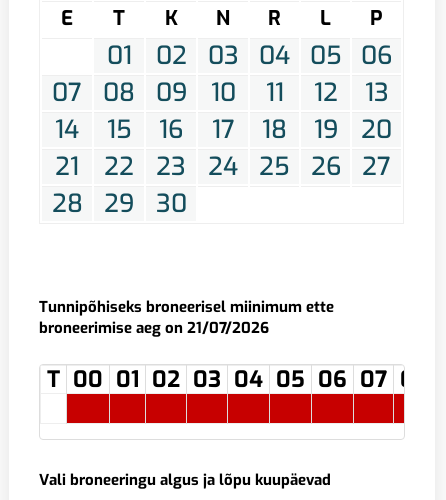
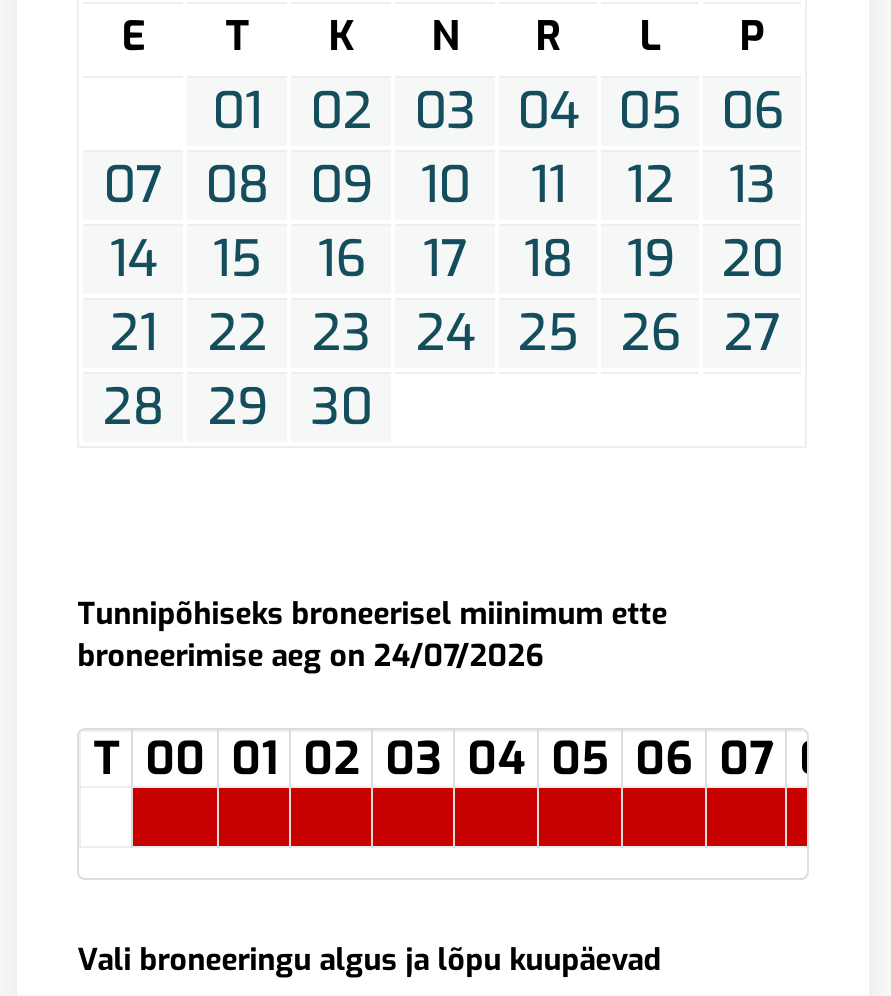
- broneerimise aeg on 21/07/2026
+ broneerimise aeg on 24/07/2026
